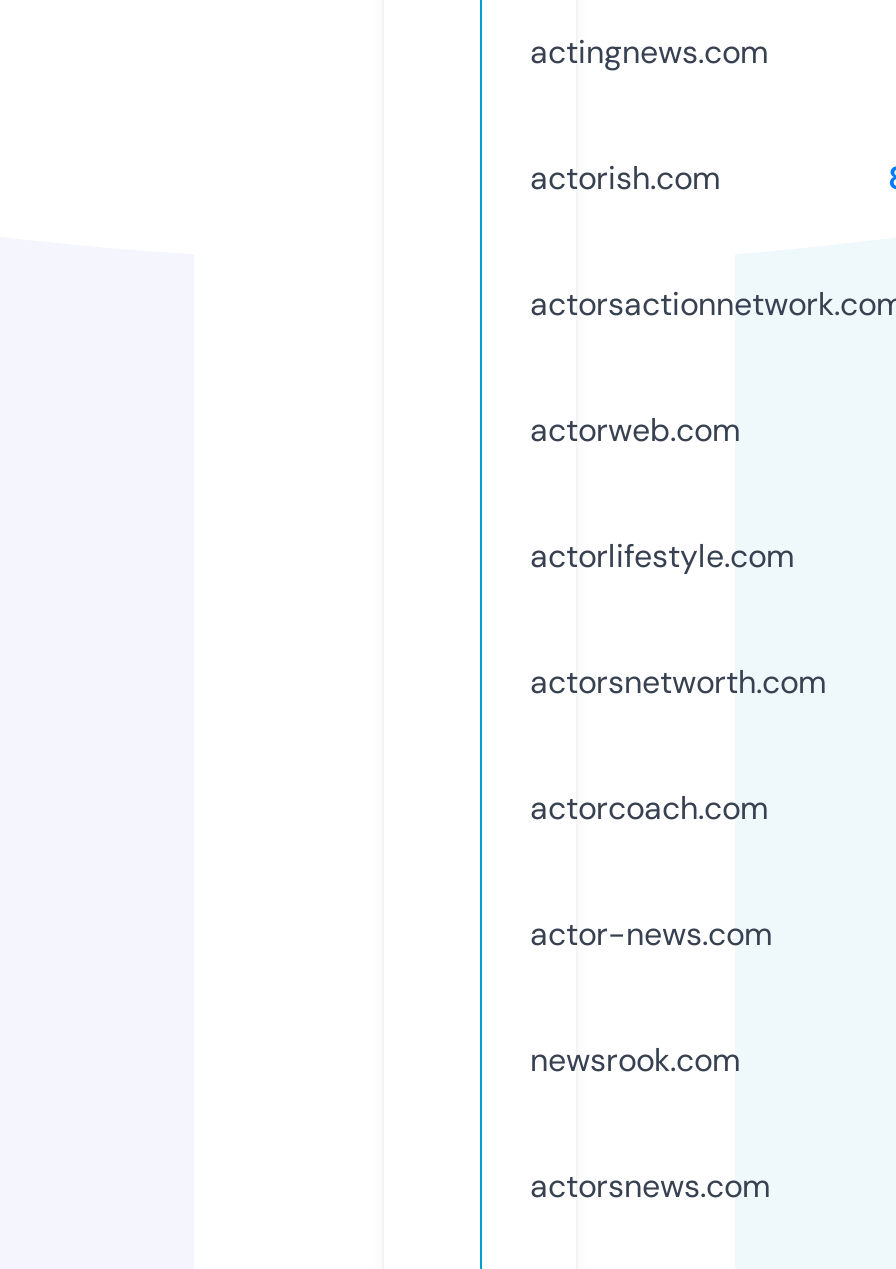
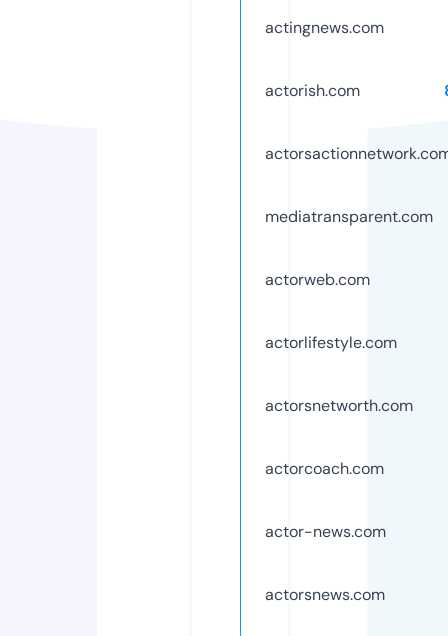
+ mediatransparent.com

moved down: actorweb.com | actorlifestyle.com | actorsnetworth.com | actorcoach.com | actor-news.com

- newsrook.com
